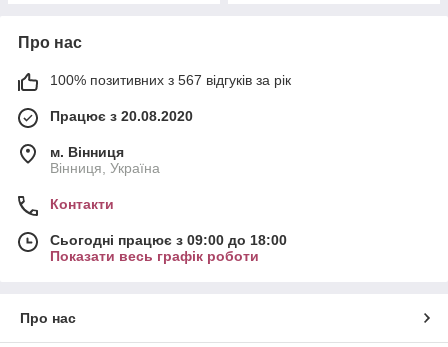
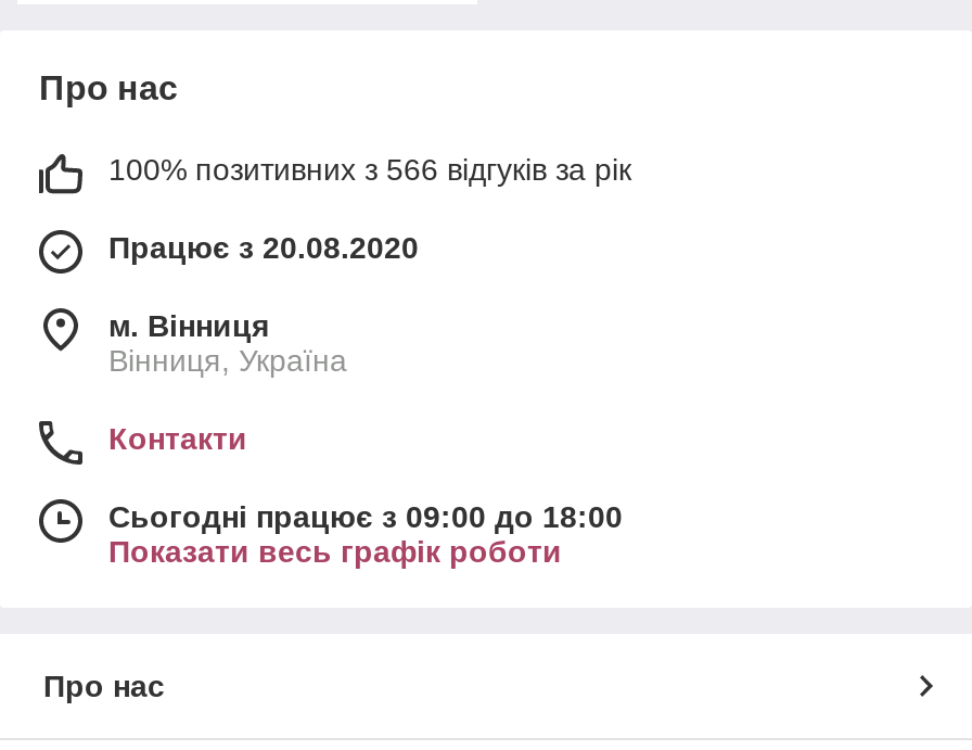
- 100% позитивних з 567 відгуків за рік
+ 100% позитивних з 566 відгуків за рік
